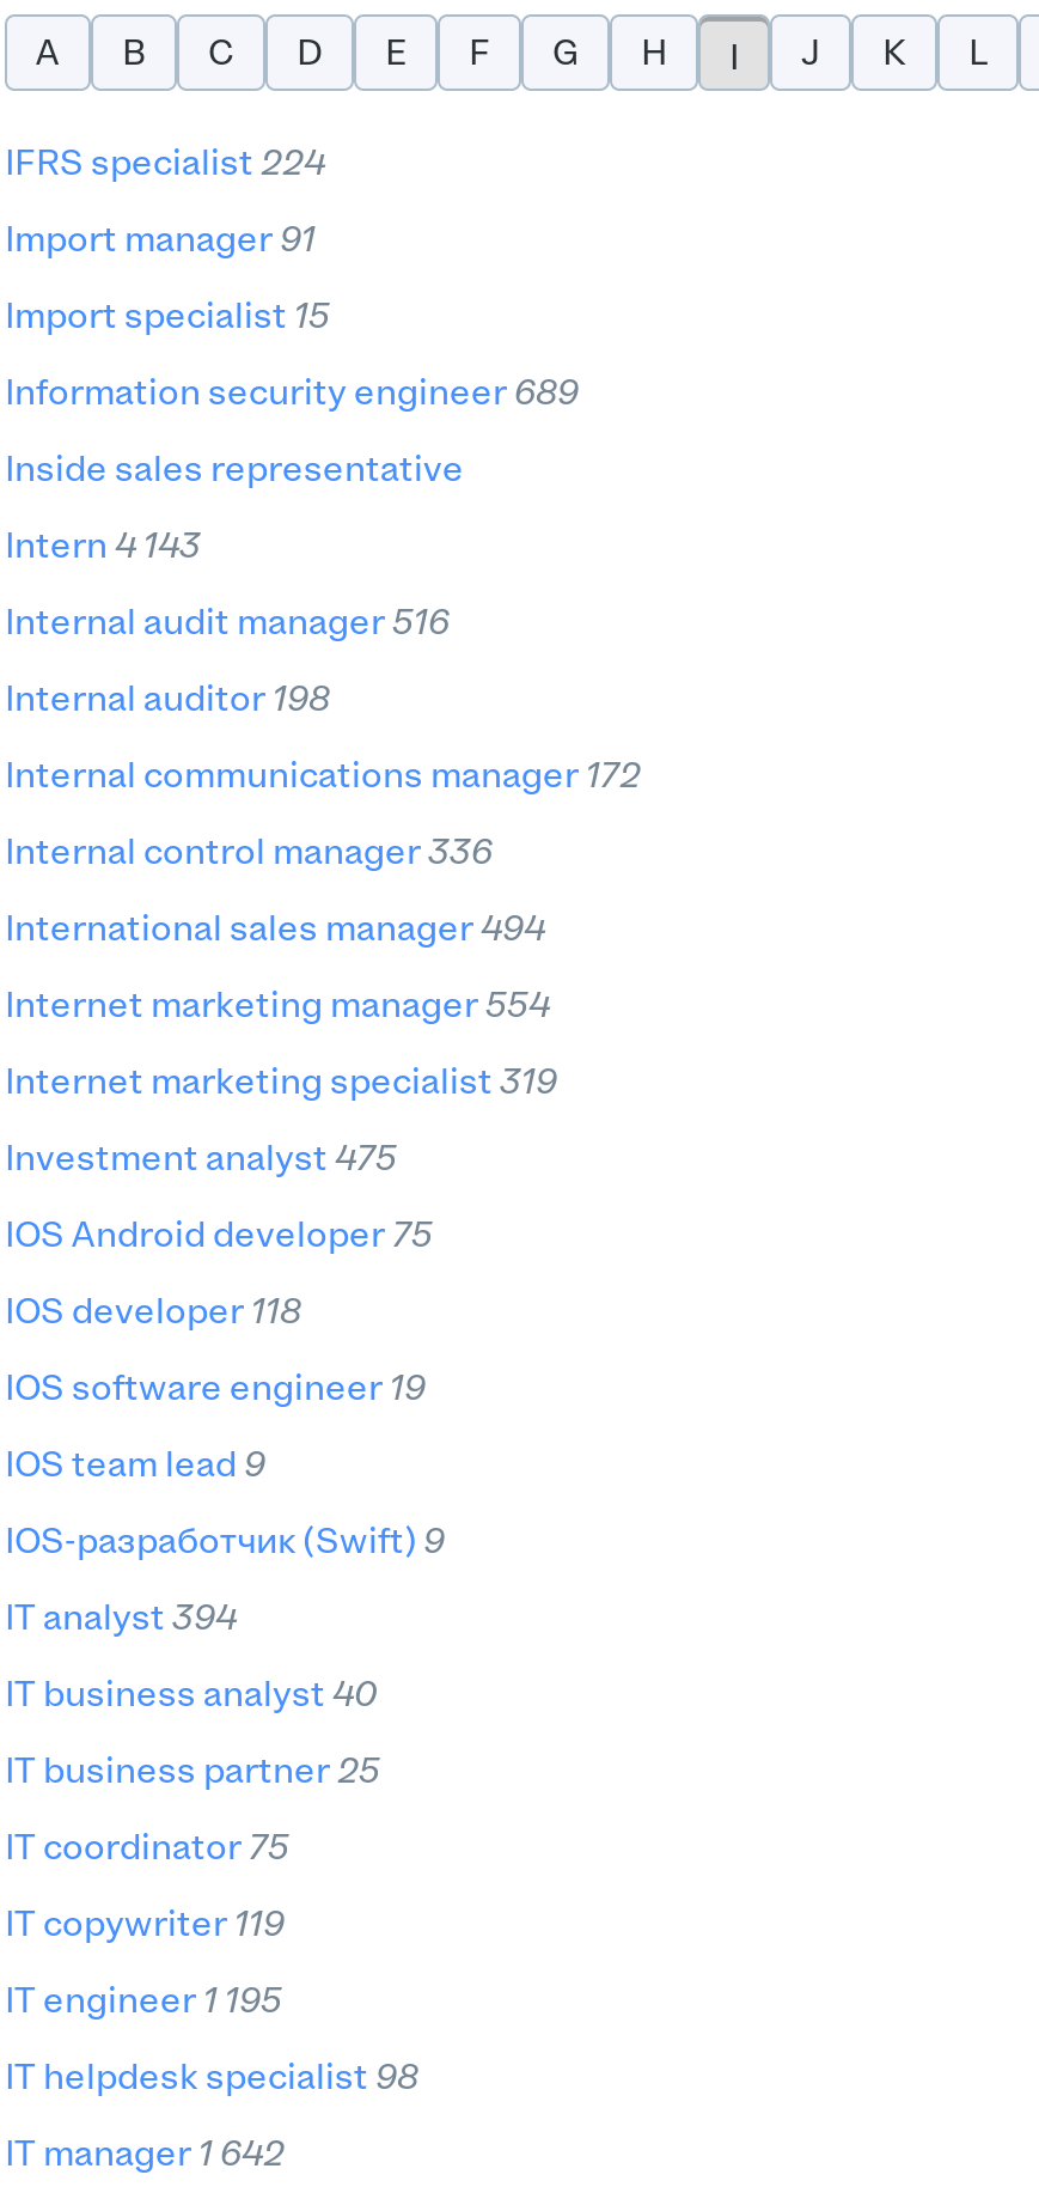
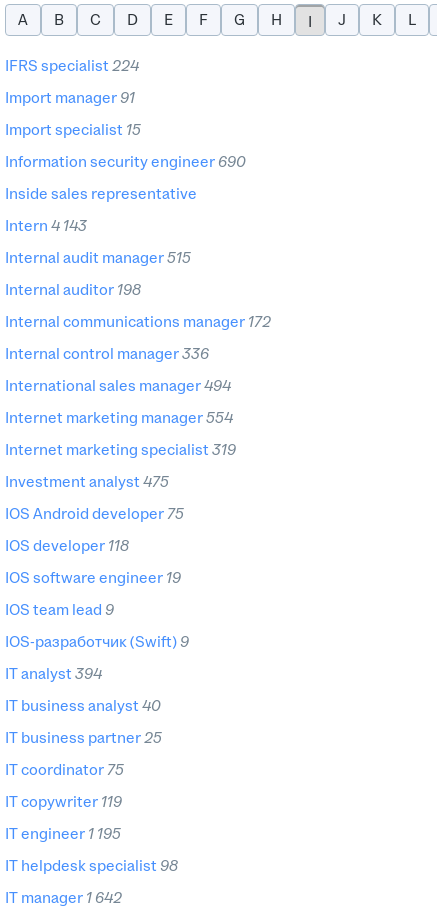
- information security engineer 689
+ information security engineer 690

- internal audit manager 516
+ internal audit manager 515
